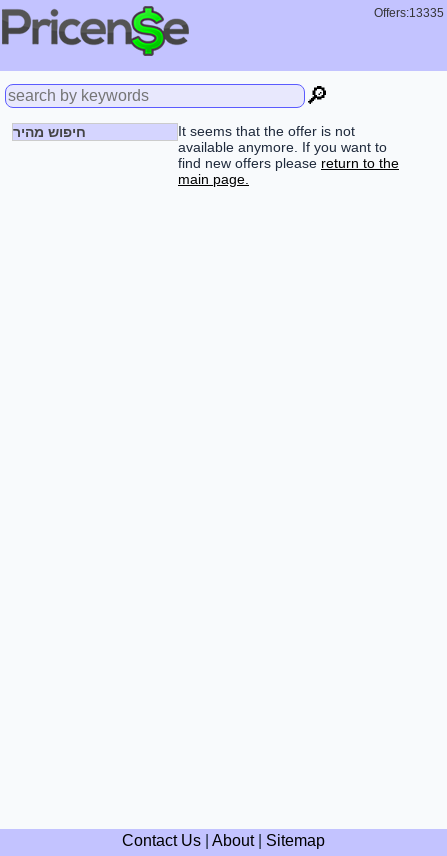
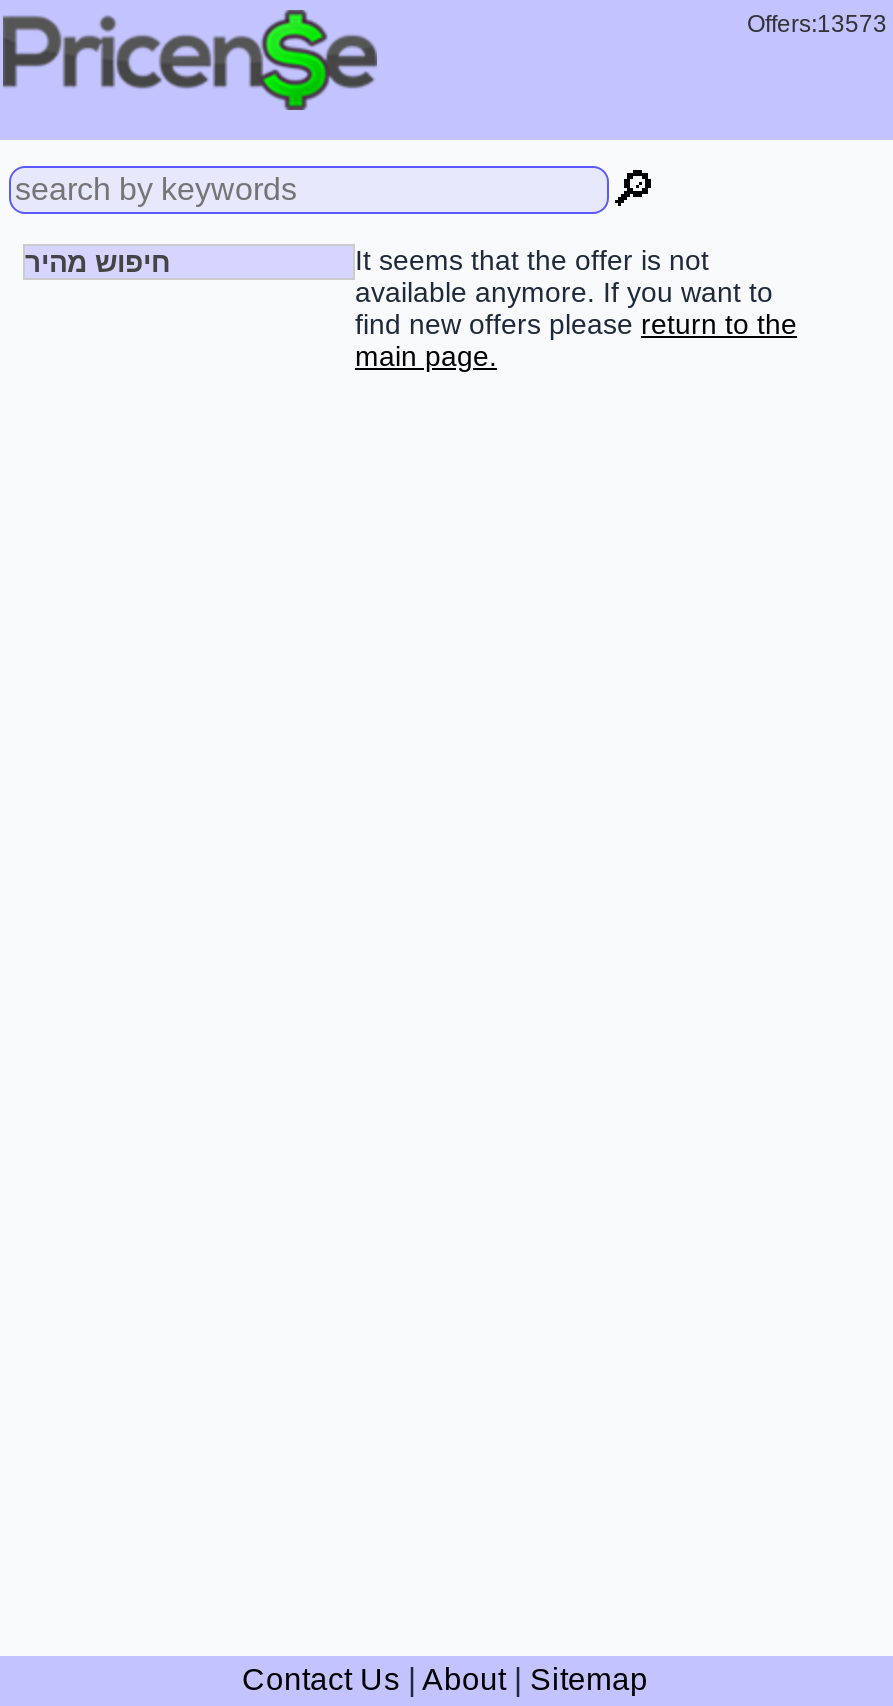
- Offers:13335
+ Offers:13573
